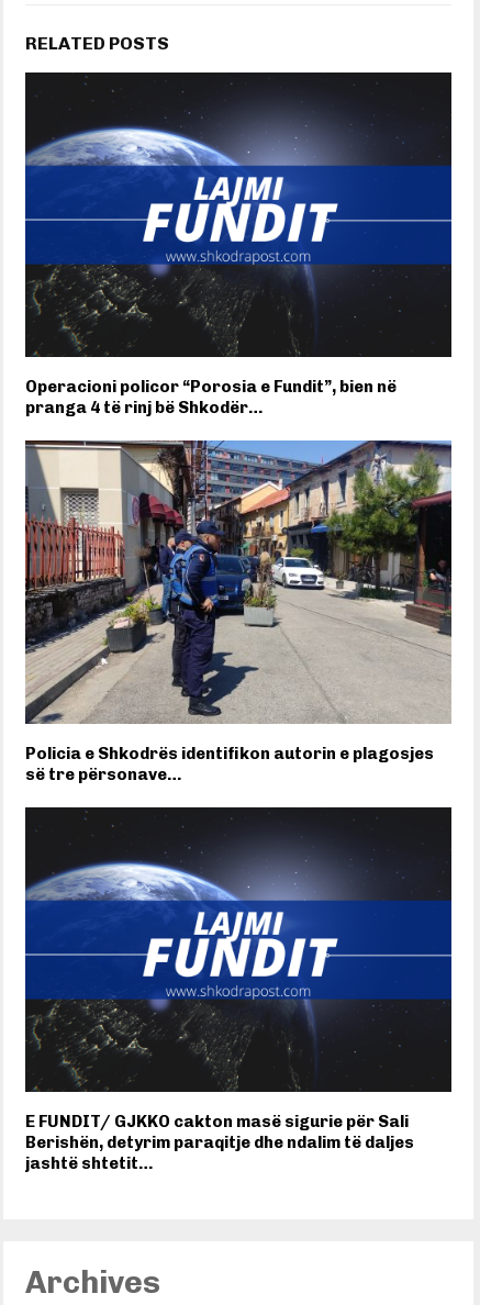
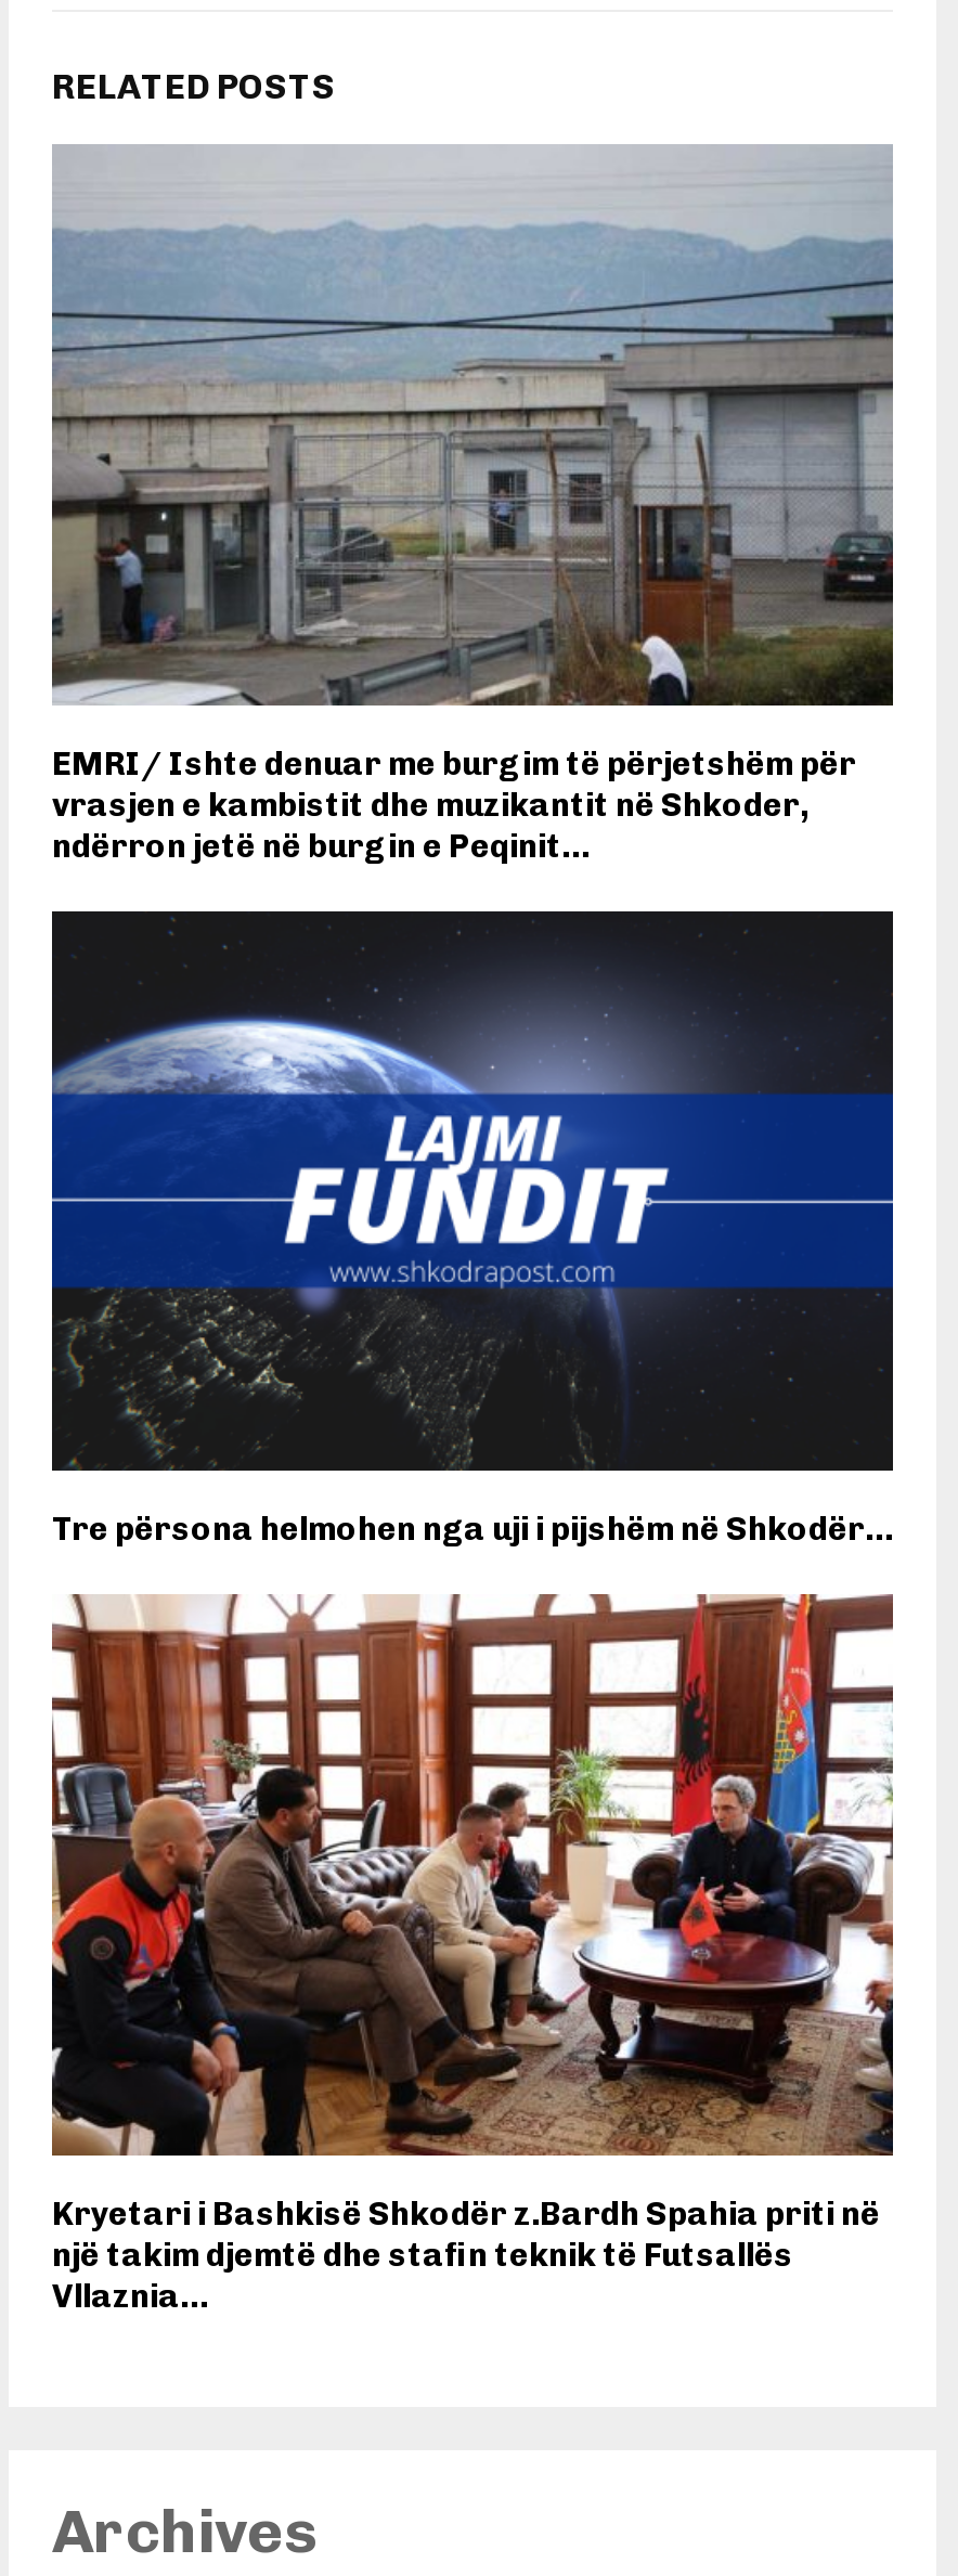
- [image]
- Operacioni policor “Porosia e Fundit”, bien në
- pranga 4 të rinj bë Shkodër…
+ [image]
+ EMRI/ Ishte denuar me burgim të përjetshëm për
+ vrasjen e kambistit dhe muzikantit në Shkoder,
+ ndërron jetë në burgin e Peqinit…

- [image]
- Policia e Shkodrës identifikon autorin e plagosjes
- së tre përsonave…
+ [image]
+ Tre përsona helmohen nga uji i pijshëm në Shkodër…

- [image]
- E FUNDIT/ GJKKO cakton masë sigurie për Sali
- Berishën, detyrim paraqitje dhe ndalim të daljes
- jashtë shtetit…
+ [image]
+ Kryetari i Bashkisë Shkodër z.Bardh Spahia priti në
+ një takim djemtë dhe stafin teknik të Futsallës
+ Vllaznia…
